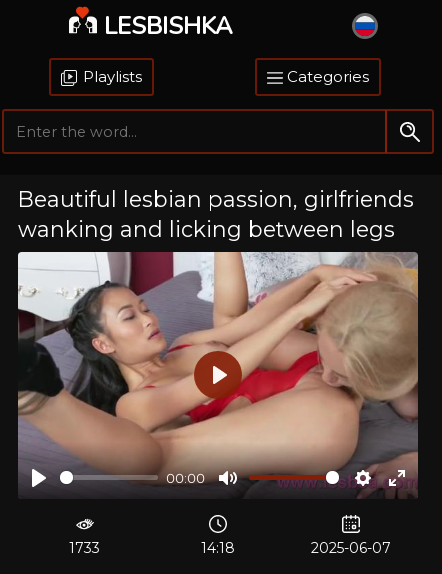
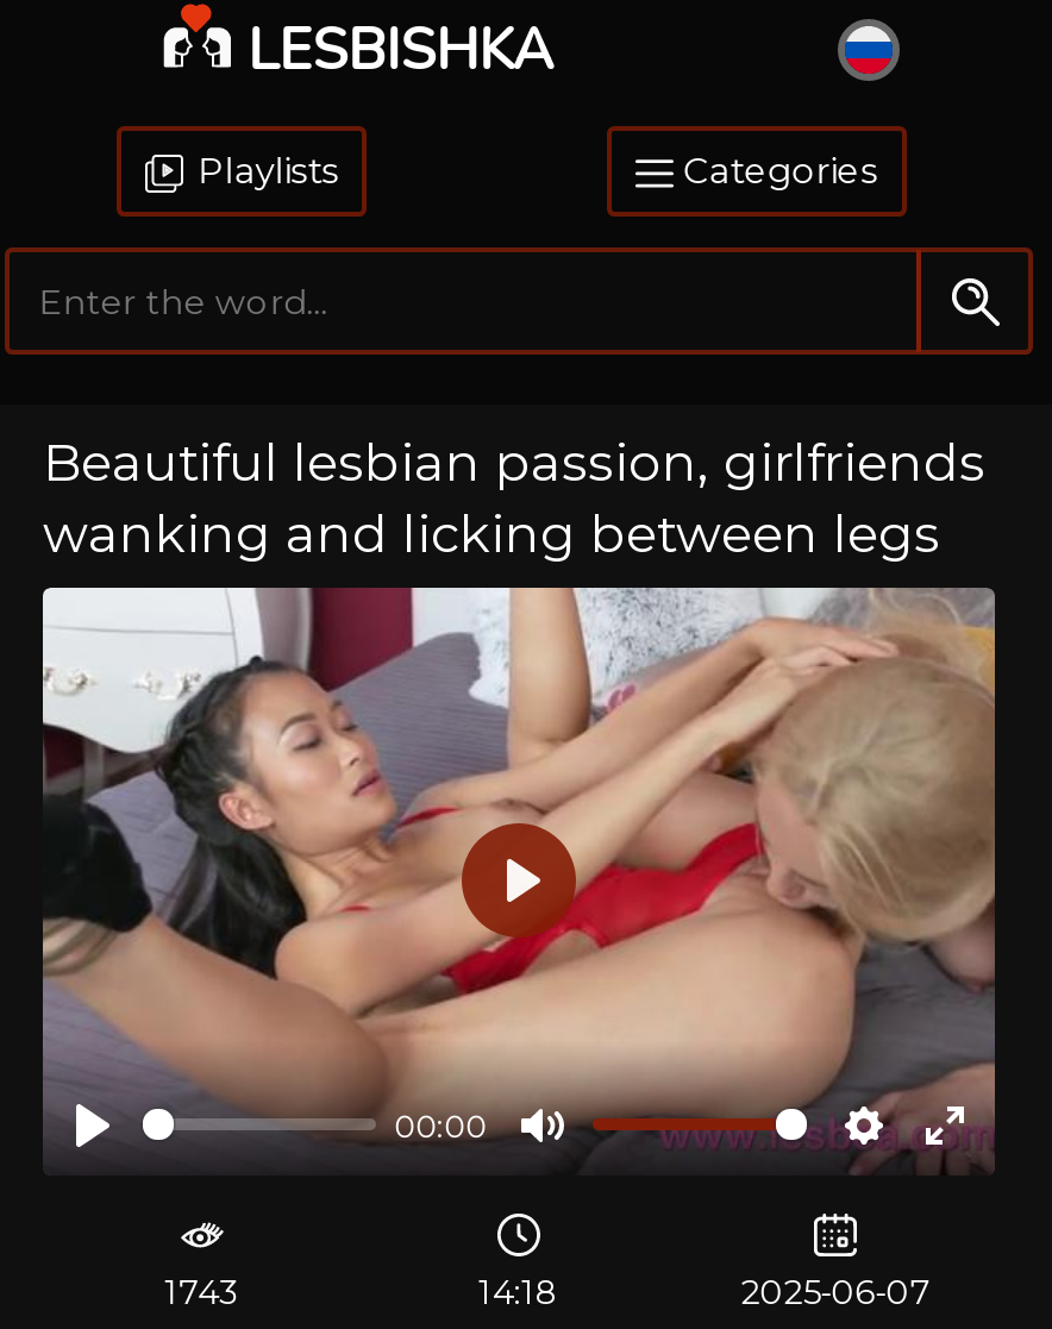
- 1733
+ 1743
